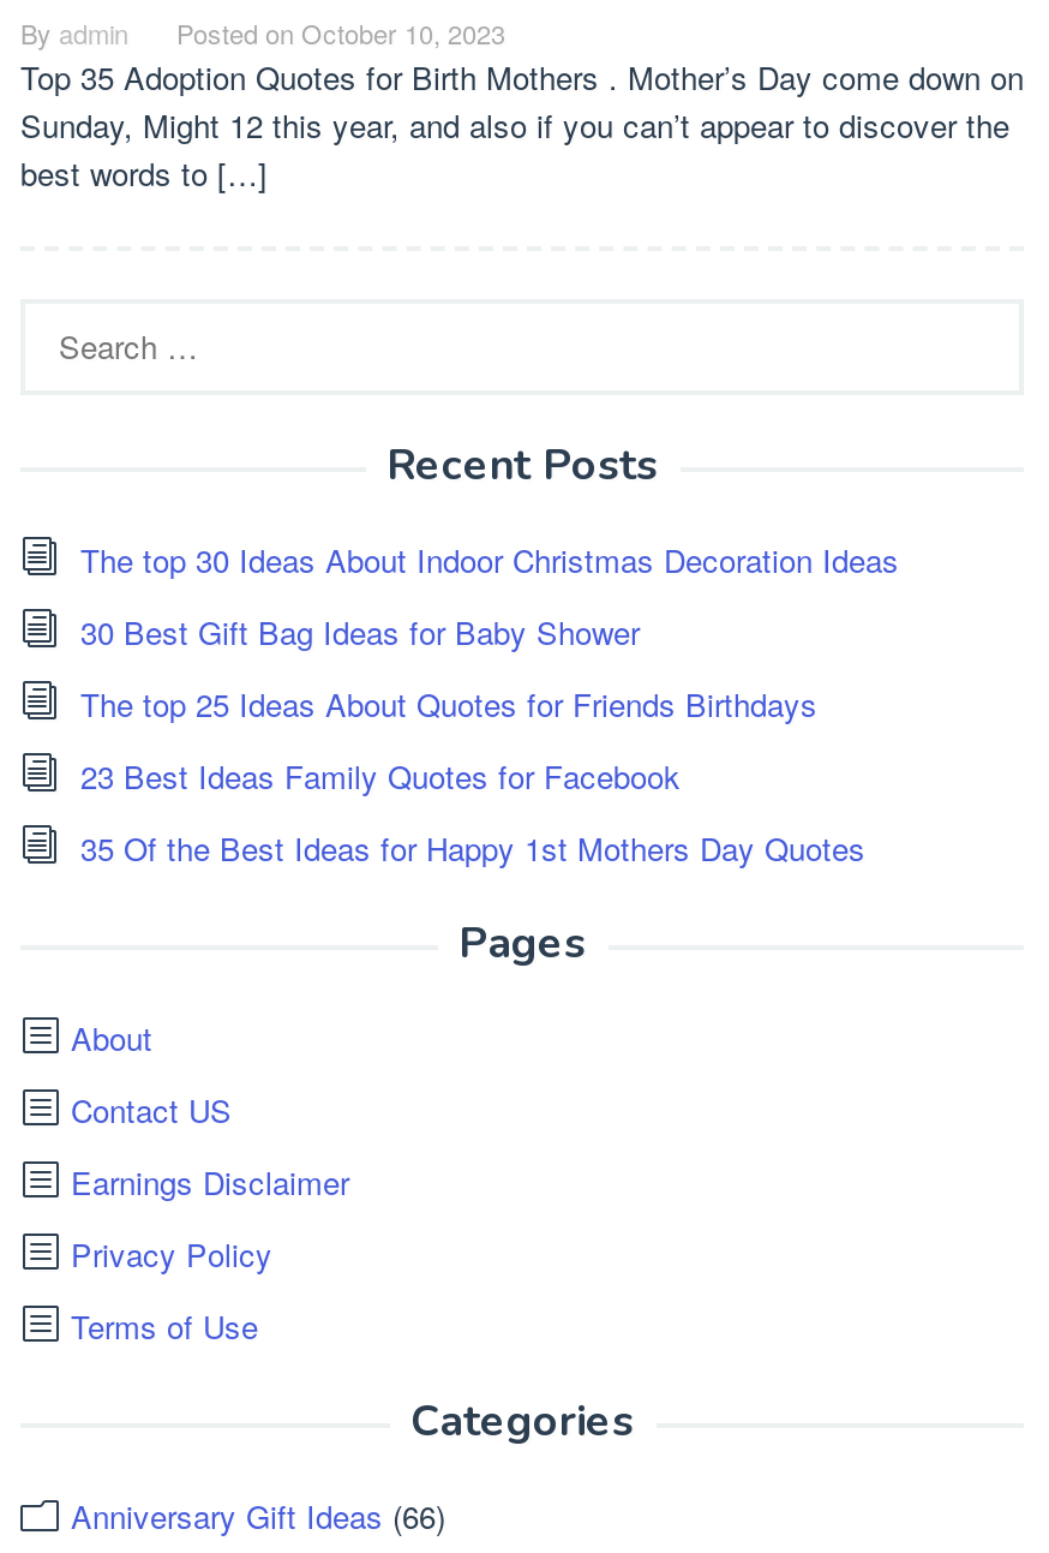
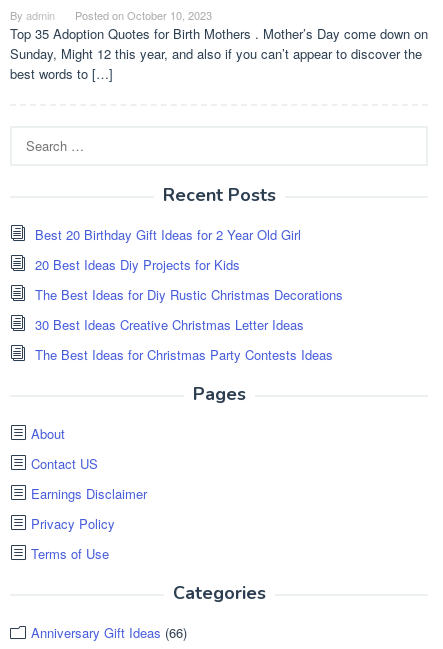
- The top 30 Ideas About Indoor Christmas Decoration Ideas
+ Best 20 Birthday Gift Ideas for 2 Year Old Girl

- 30 Best Gift Bag Ideas for Baby Shower
+ 20 Best Ideas Diy Projects for Kids

- The top 25 Ideas About Quotes for Friends Birthdays
+ The Best Ideas for Diy Rustic Christmas Decorations

- 23 Best Ideas Family Quotes for Facebook
+ 30 Best Ideas Creative Christmas Letter Ideas

- 35 Of the Best Ideas for Happy 1st Mothers Day Quotes
+ The Best Ideas for Christmas Party Contests Ideas
